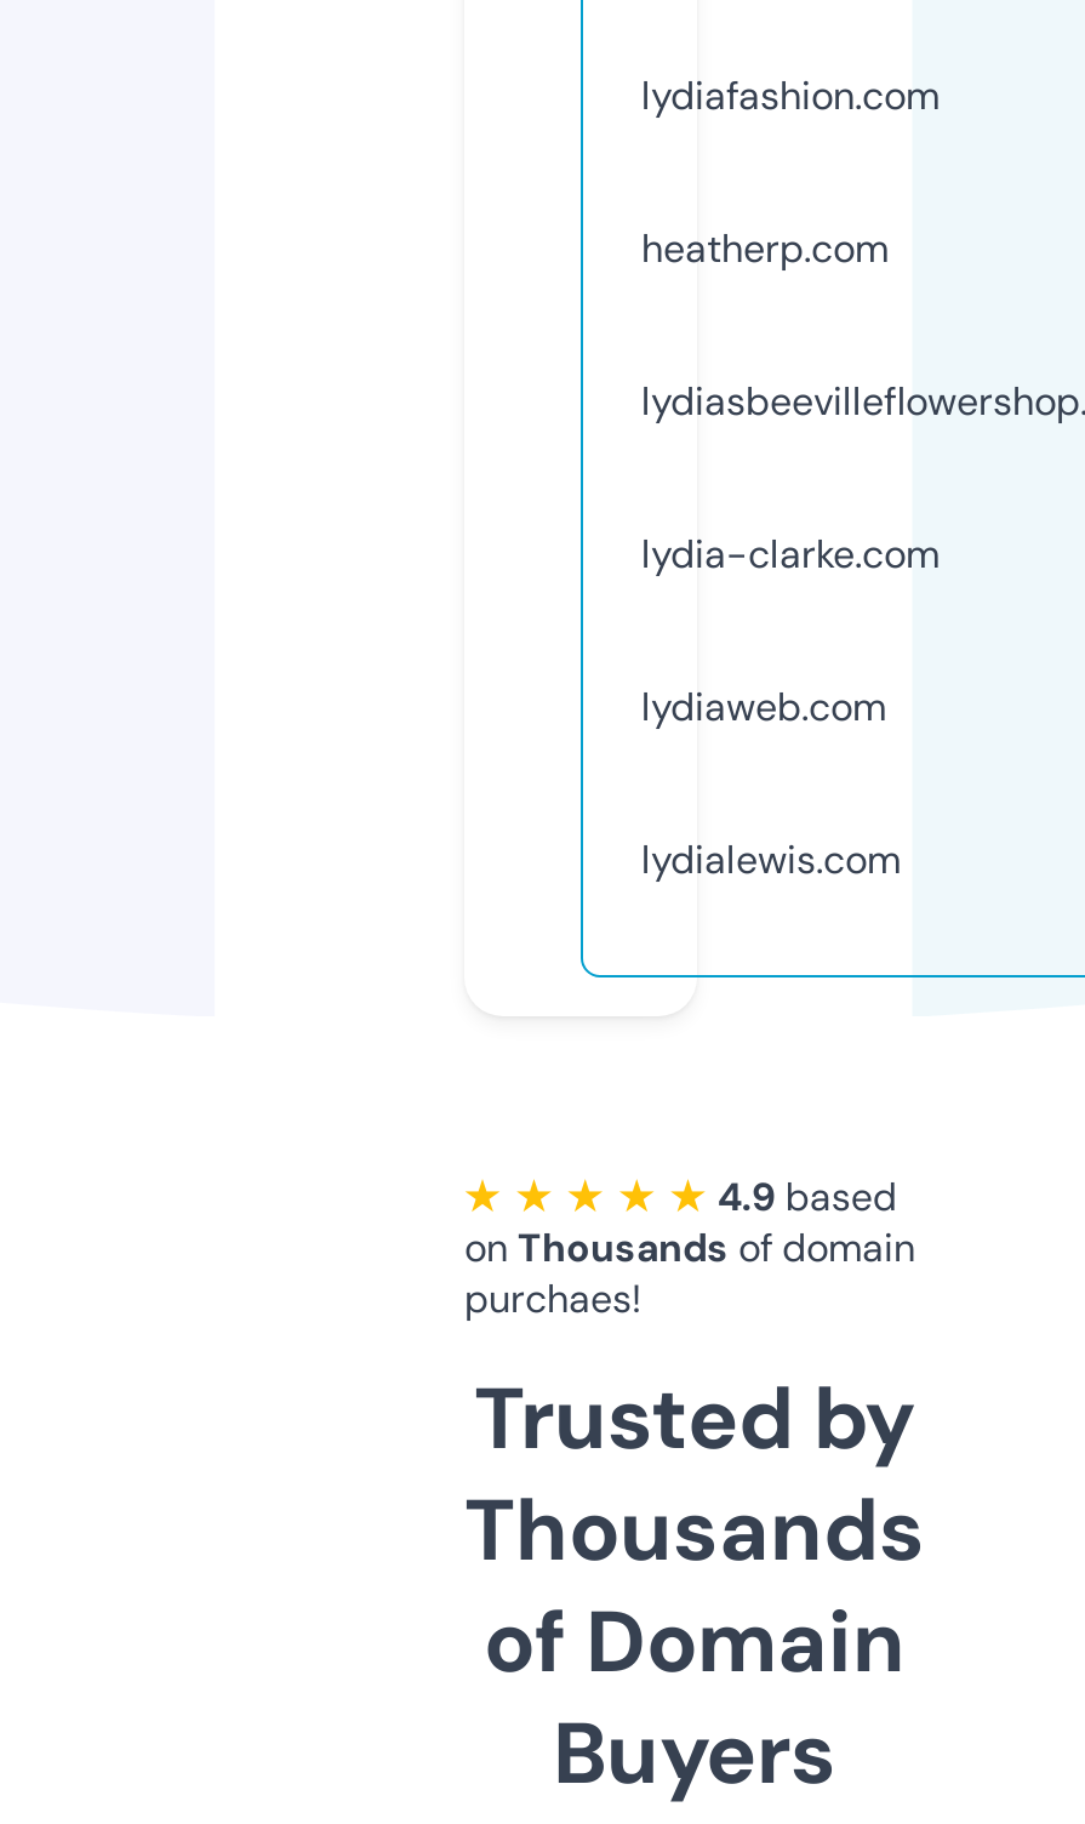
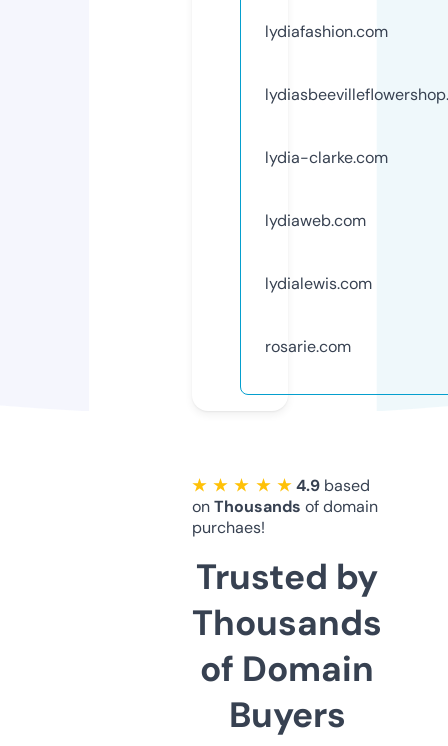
- heatherp.com

moved up: lydia-clarke.com | lydiaweb.com | lydialewis.com

+ rosarie.com
